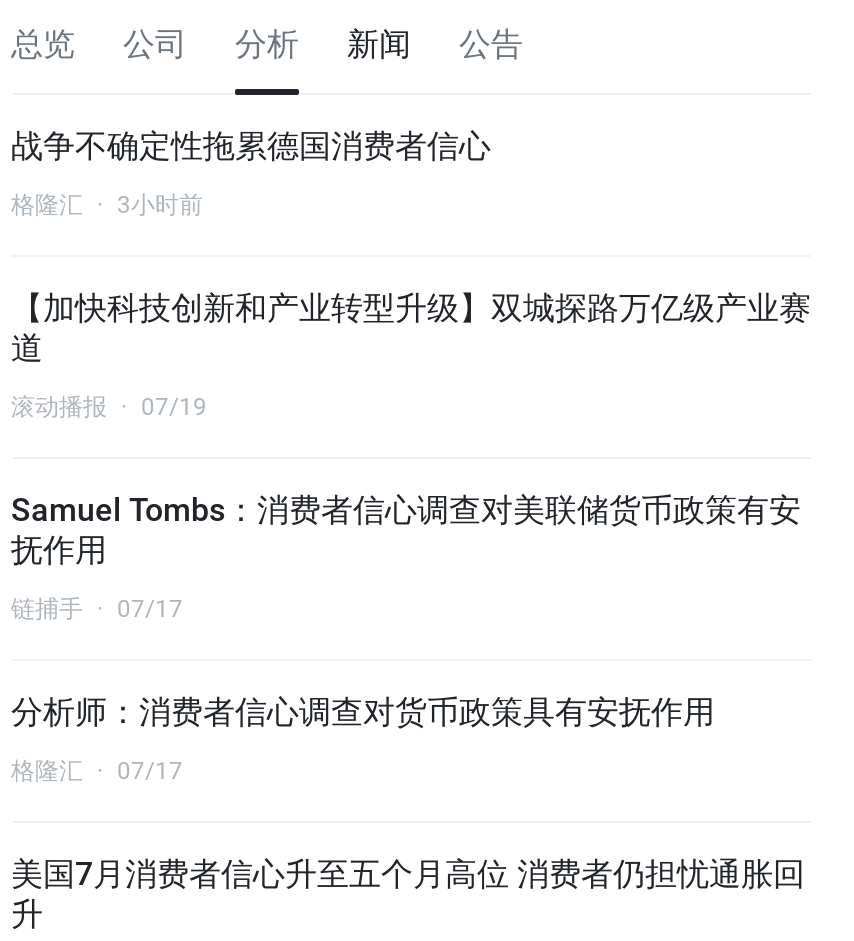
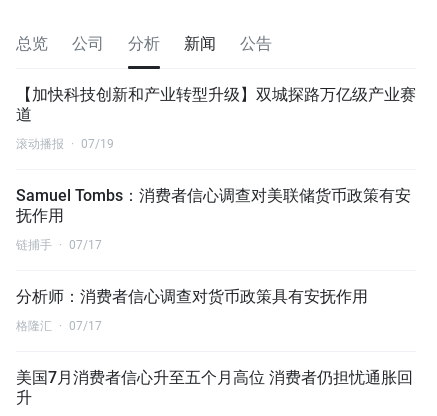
- 战争不确定性拖累德国消费者信心
- 格隆汇 · 3小时前
